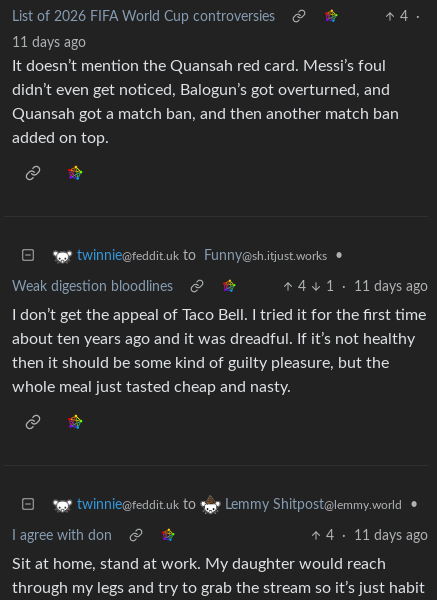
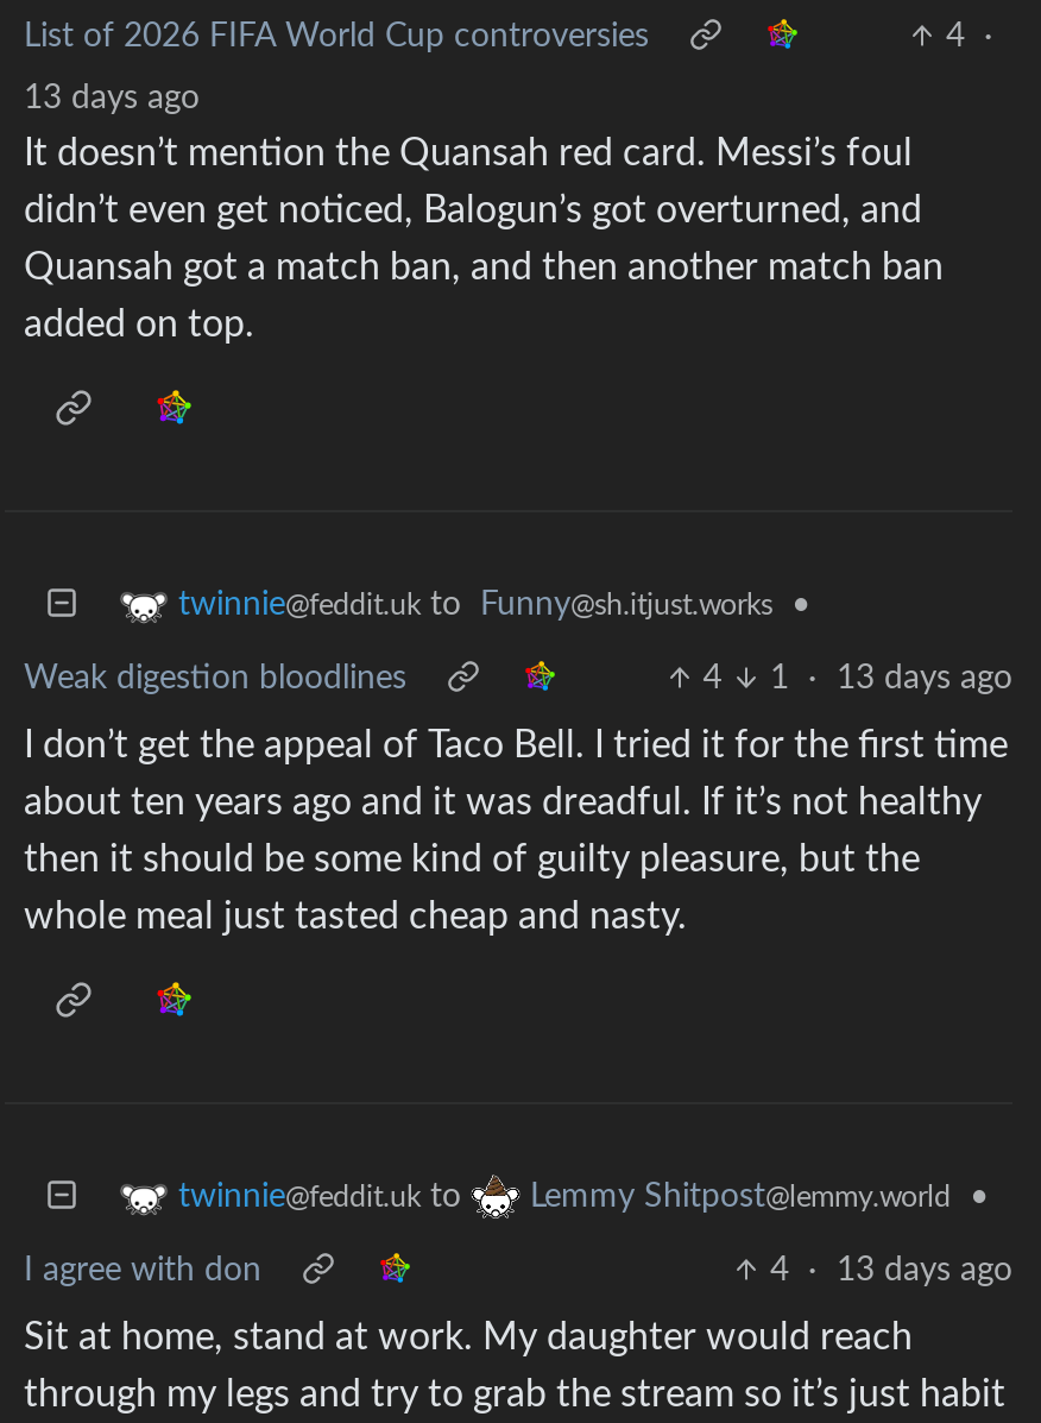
- 11 days ago
+ 13 days ago

- 4 1 · 11 days ago
+ 4 1 · 13 days ago

- 4 · 11 days ago
+ 4 · 13 days ago
